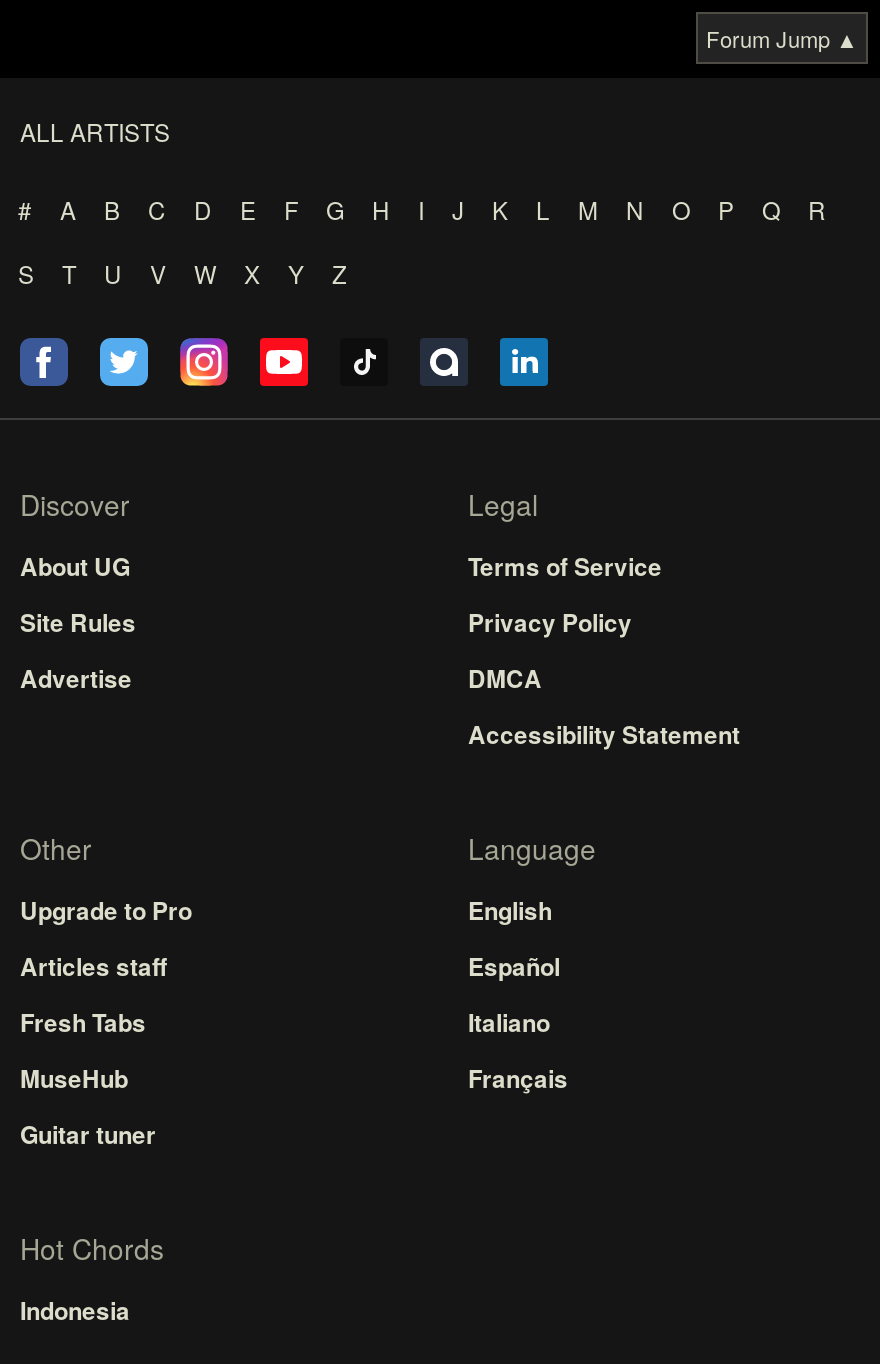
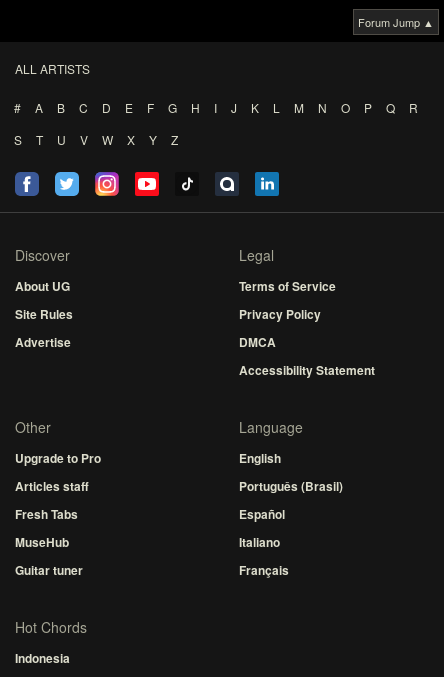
moved down: Español | Italiano | Français

+ Português (Brasil)
